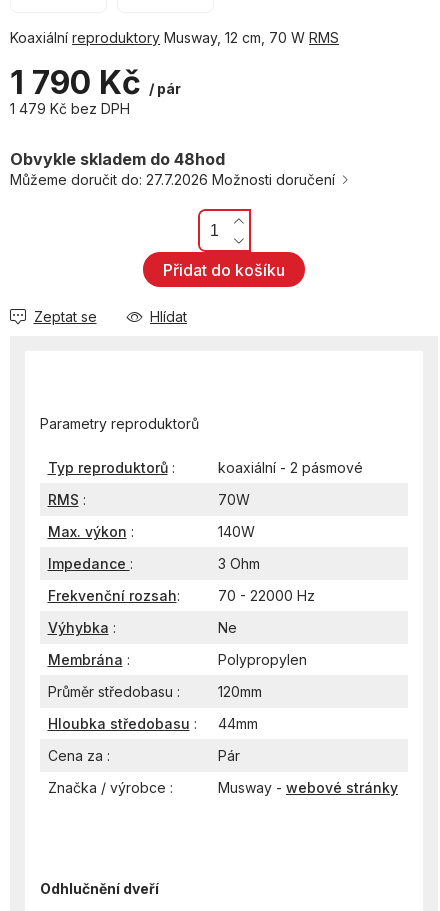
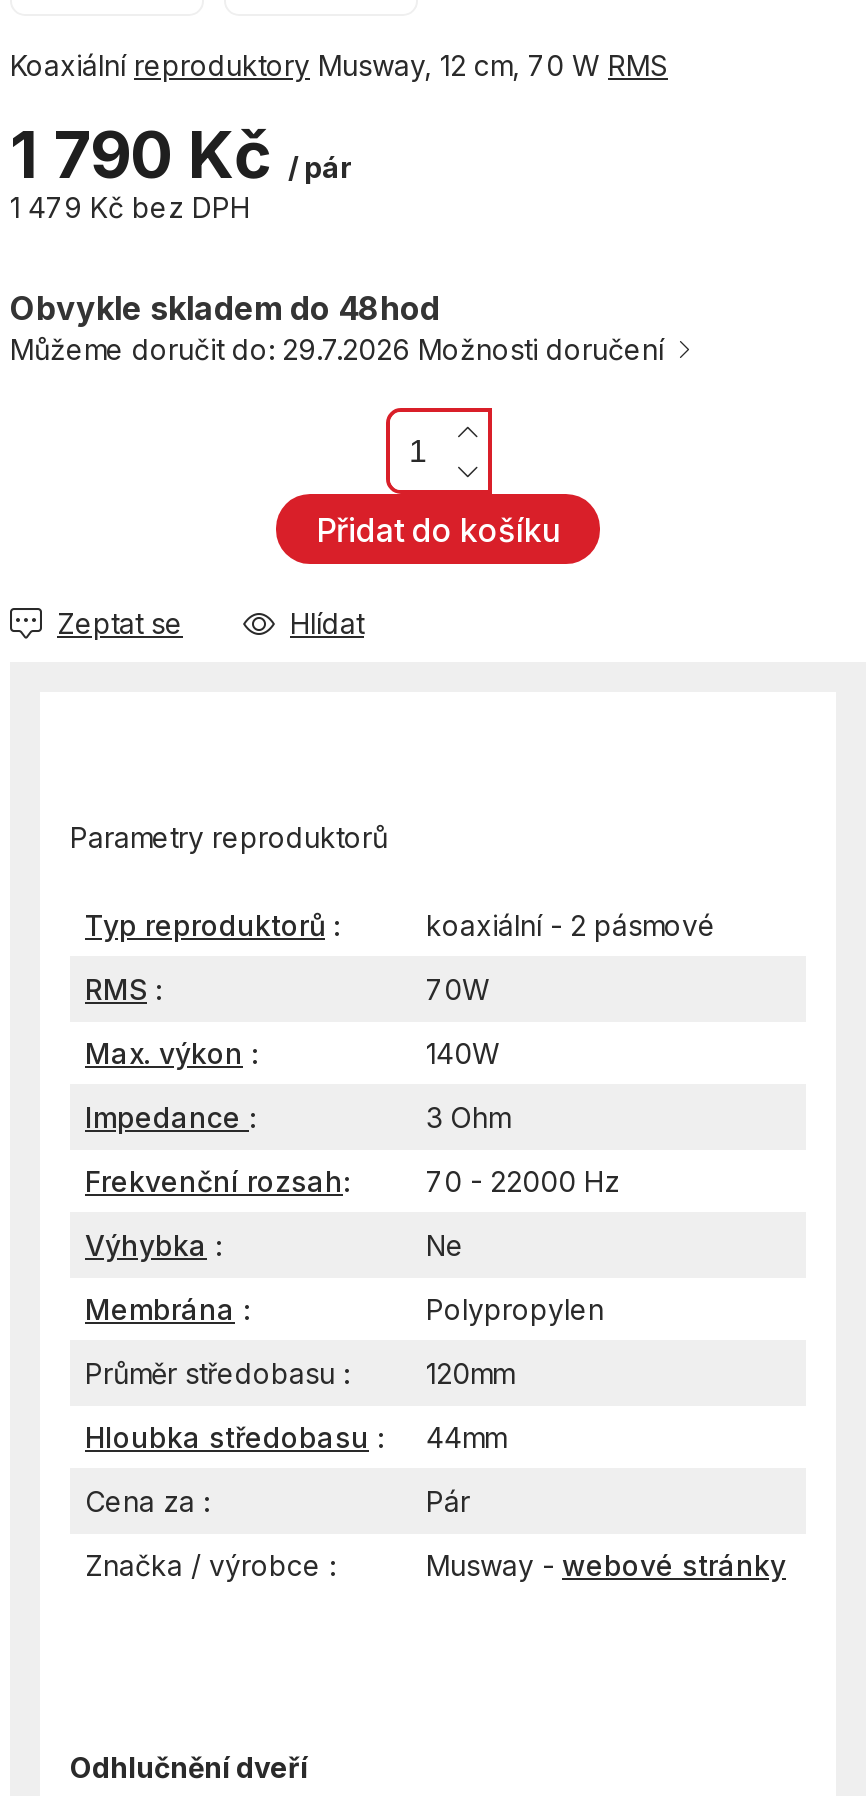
- Můžeme doručit do: 27.7.2026 Možnosti doručení
+ Můžeme doručit do: 29.7.2026 Možnosti doručení
